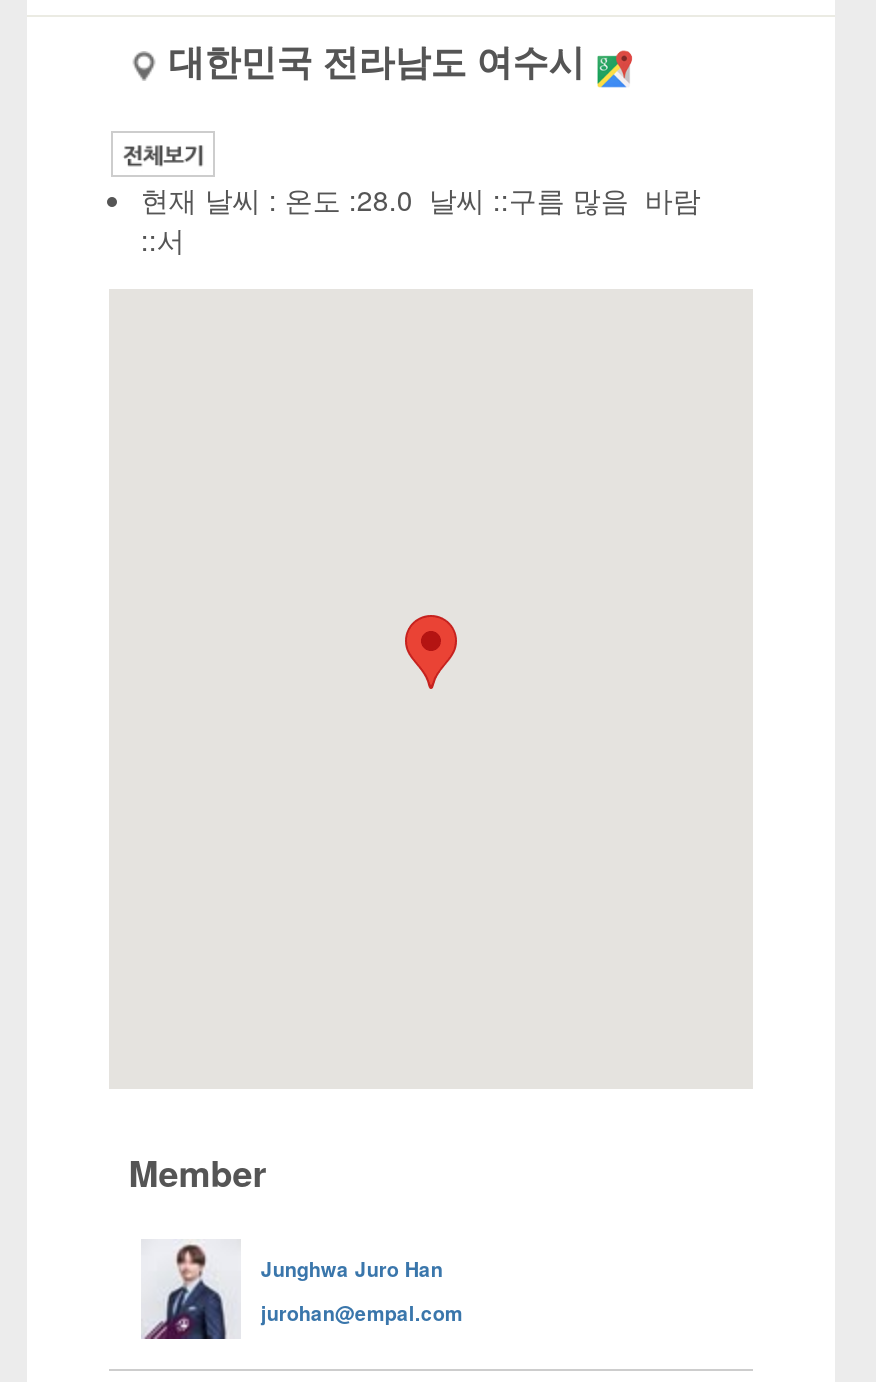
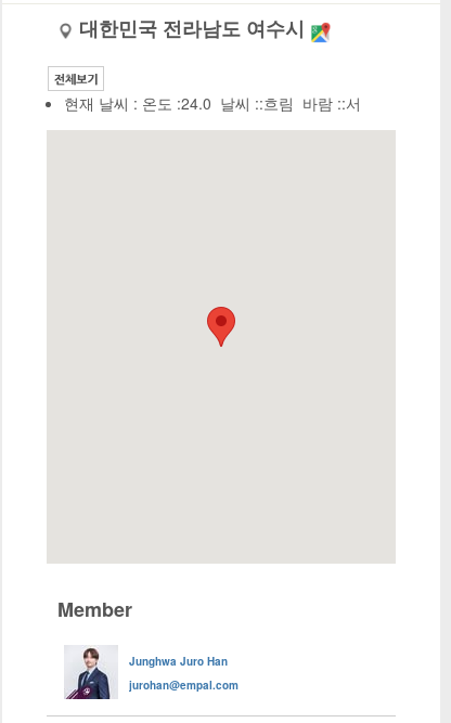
- 현재 날씨 : 온도 :28.0 날씨 ::구름 많음 바람
- ::서
+ 현재 날씨 : 온도 :24.0 날씨 ::흐림 바람 ::서
